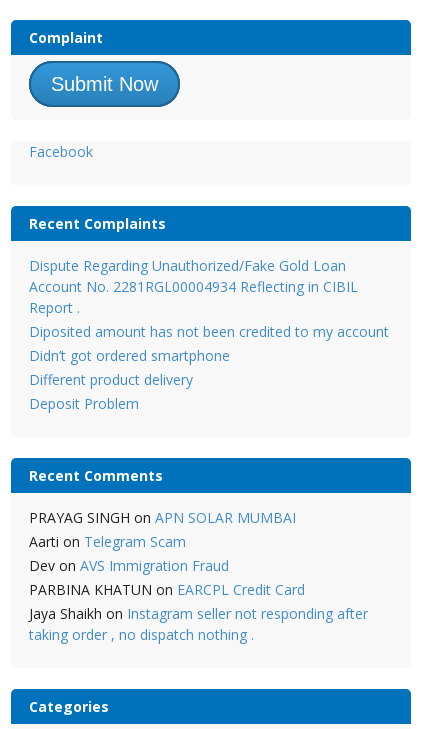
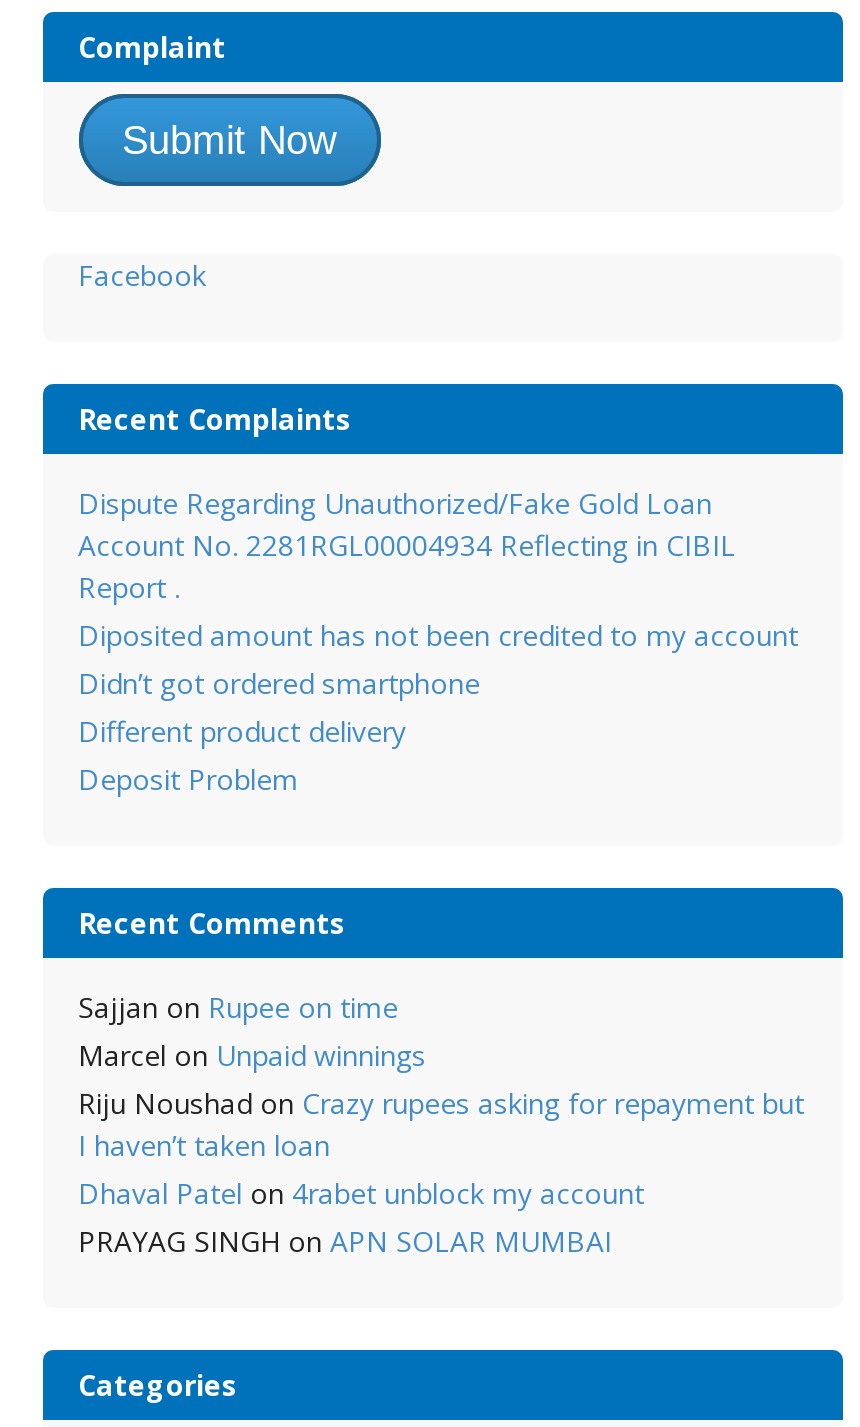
+ Sajjan on Rupee on time
+ Marcel on Unpaid winnings
+ Riju Noushad on Crazy rupees asking for repayment but
+ I haven’t taken loan
+ Dhaval Patel on 4rabet unblock my account

moved down: PRAYAG SINGH on APN SOLAR MUMBAI

- Aarti on Telegram Scam
- Dev on AVS Immigration Fraud
- PARBINA KHATUN on EARCPL Credit Card
- Jaya Shaikh on Instagram seller not responding after
- taking order , no dispatch nothing .
